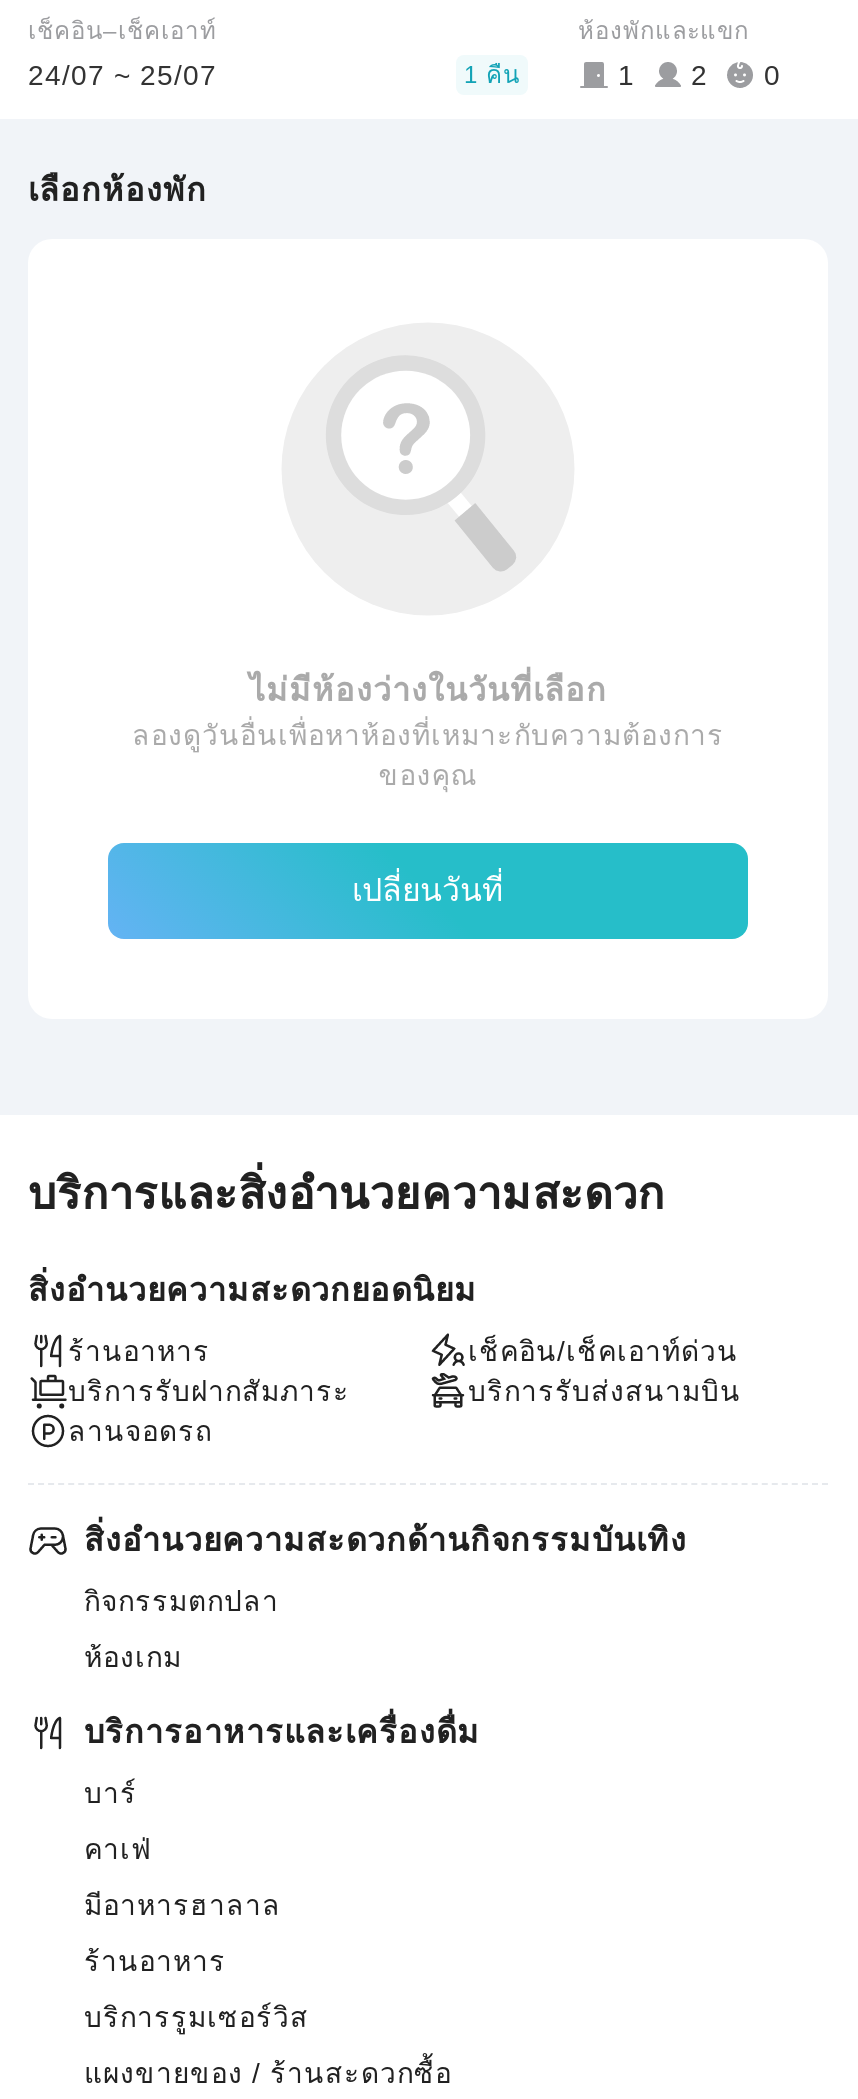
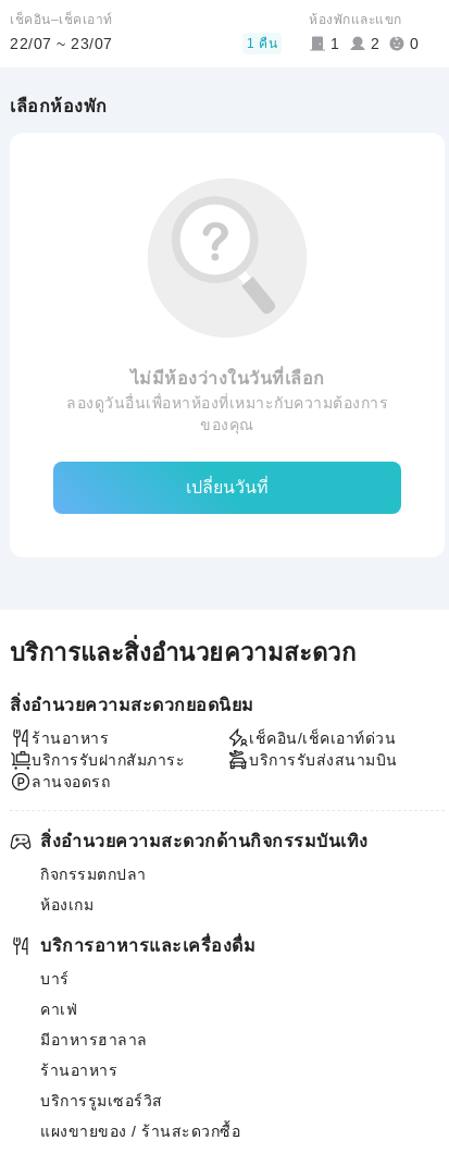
- 24/07 ~ 25/07
+ 22/07 ~ 23/07
